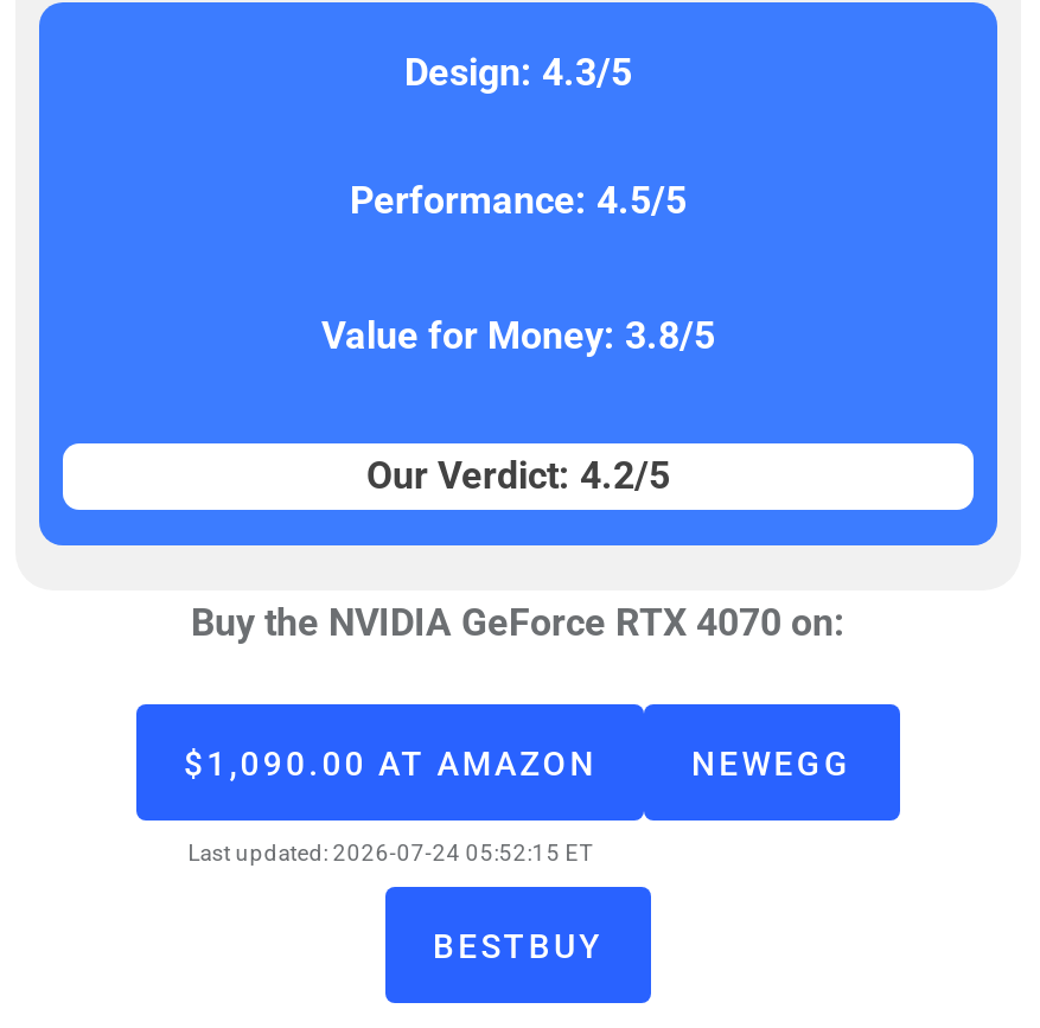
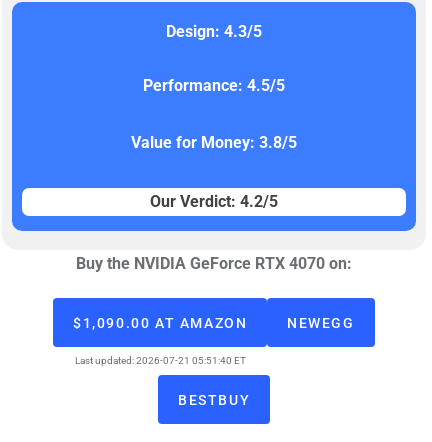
- Last updated: 2026-07-24 05:52:15 ET
+ Last updated: 2026-07-21 05:51:40 ET
